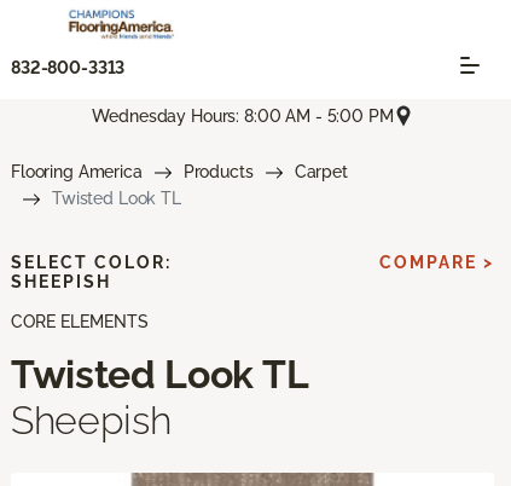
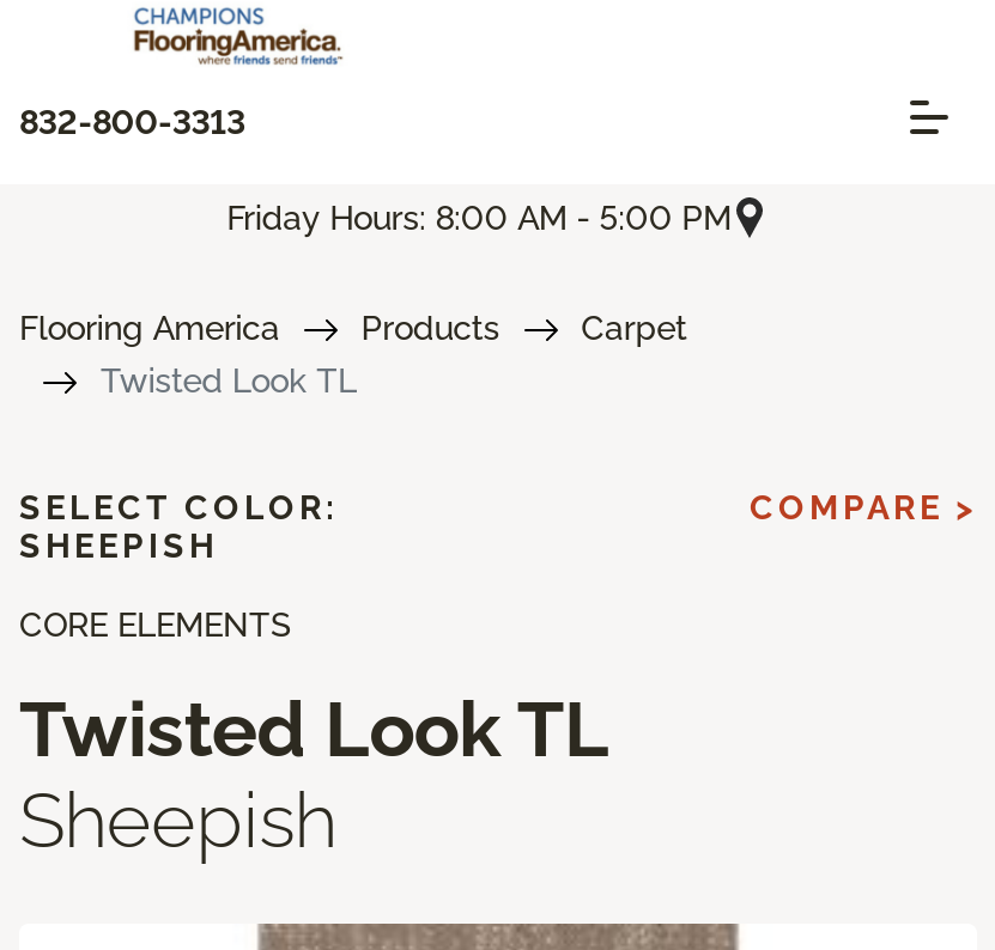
- Wednesday Hours: 8:00 AM - 5:00 PM
+ Friday Hours: 8:00 AM - 5:00 PM
